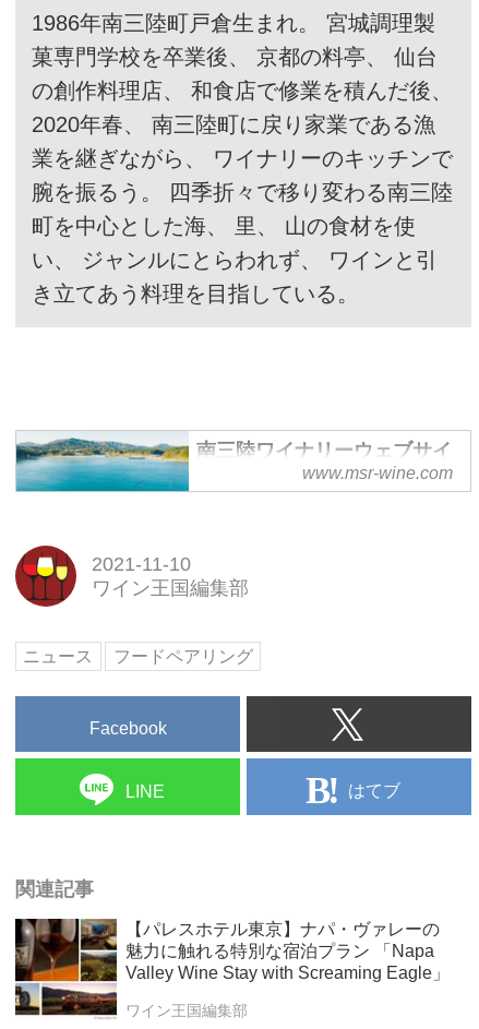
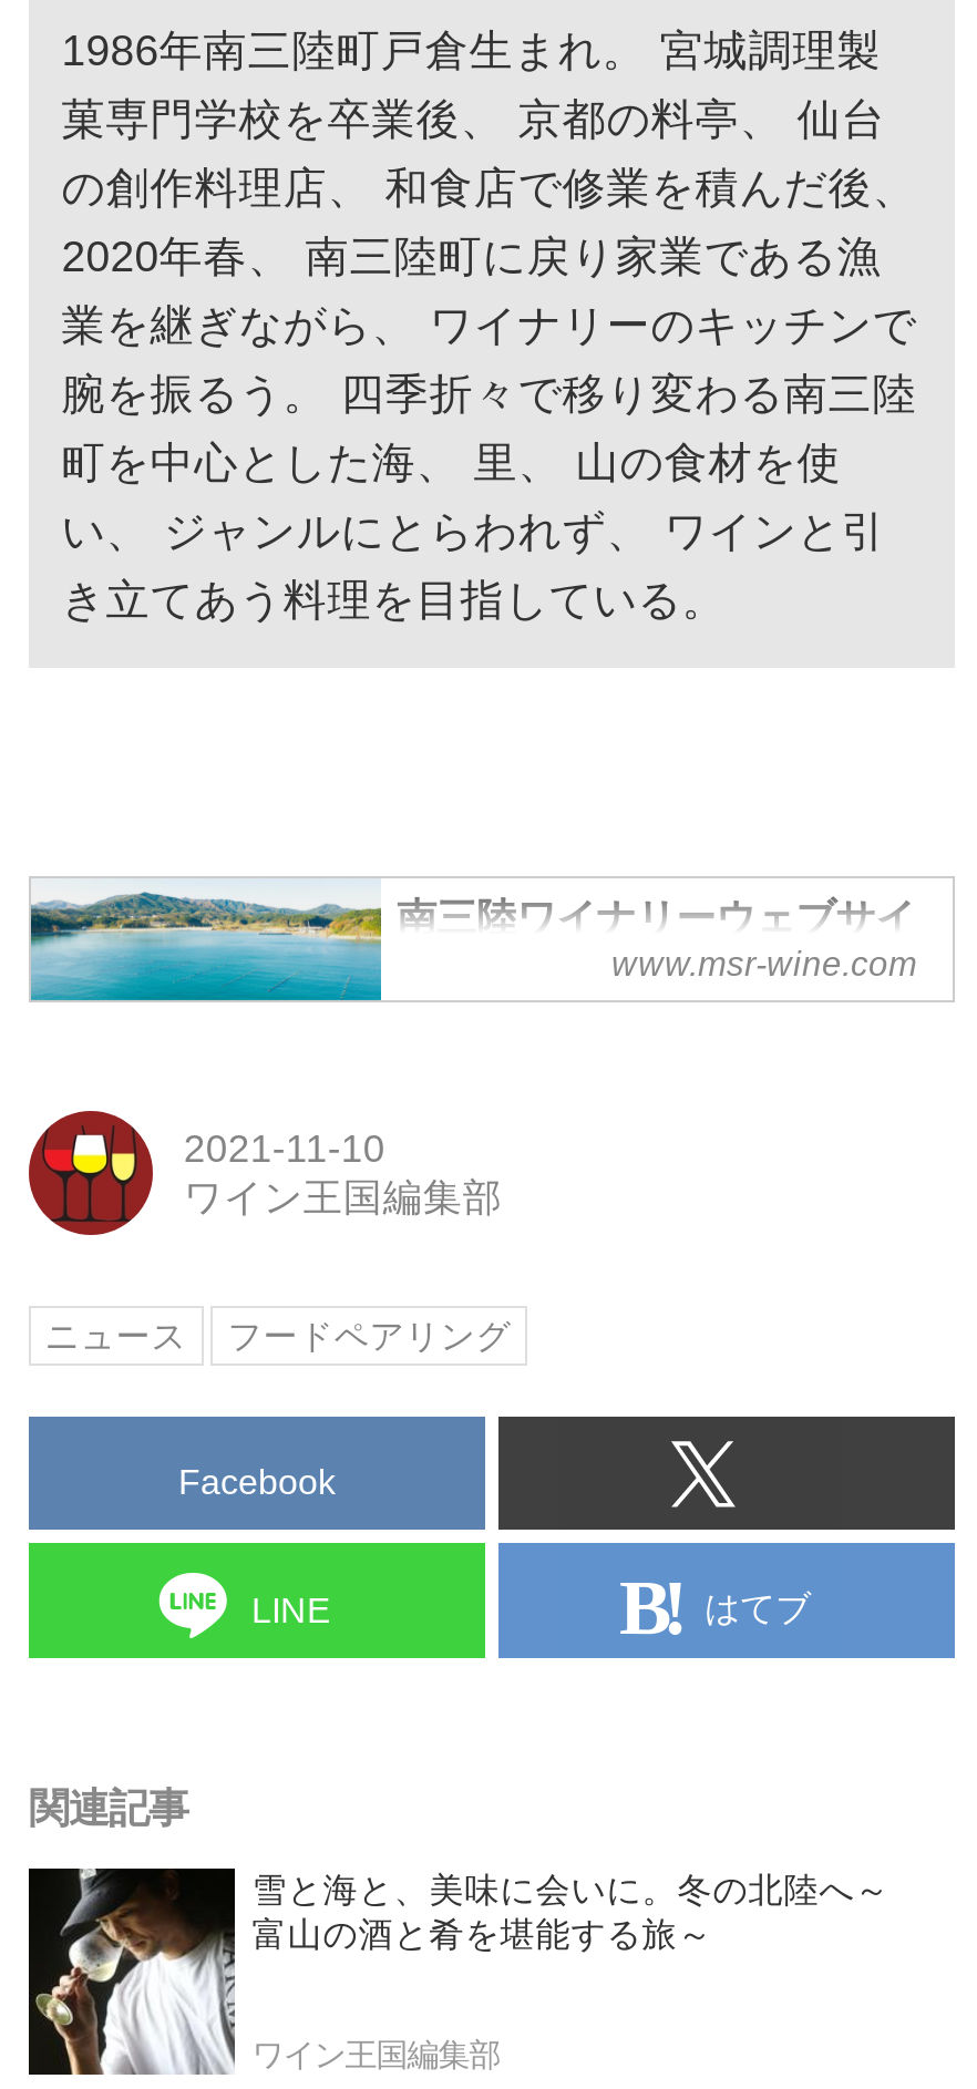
- [image]
- 【パレスホテル東京】ナパ・ヴァレーの
- 魅力に触れる特別な宿泊プラン 「Napa
- Valley Wine Stay with Screaming Eagle」
+ [image]
+ 雪と海と、美味に会いに。冬の北陸へ～
+ 富山の酒と肴を堪能する旅～
